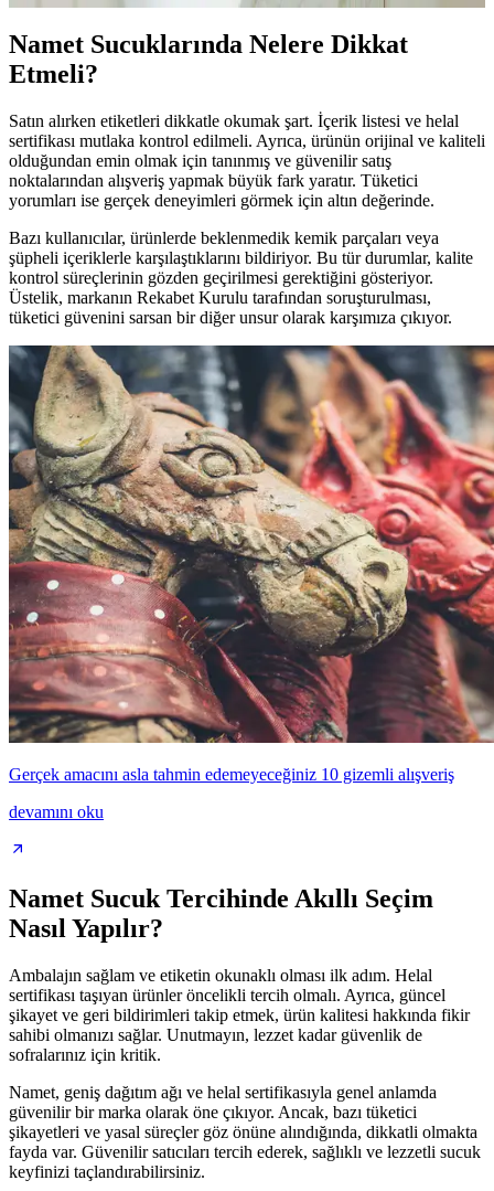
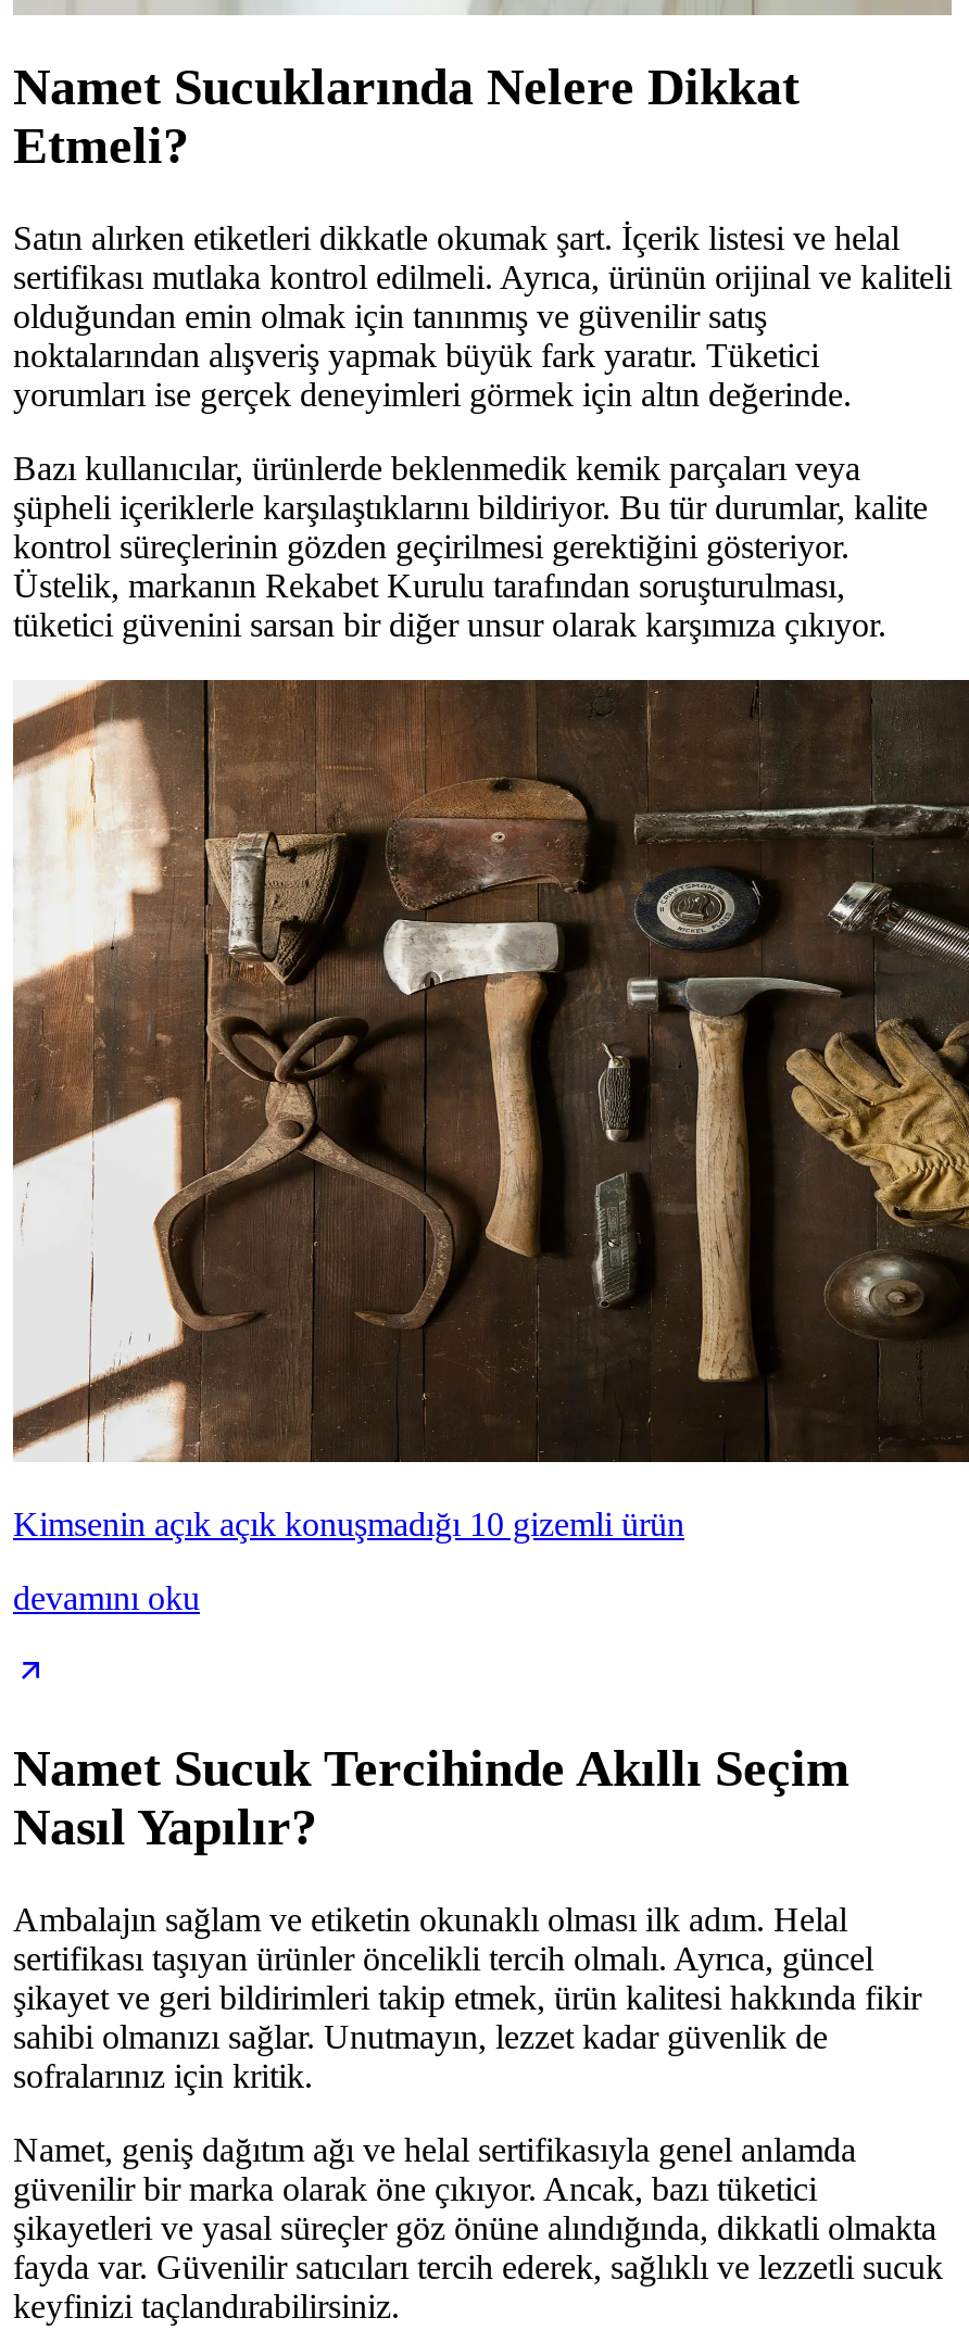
- [image]
- Gerçek amacını asla tahmin edemeyeceğiniz 10 gizemli alışveriş
+ [image]
+ Kimsenin açık açık konuşmadığı 10 gizemli ürün
